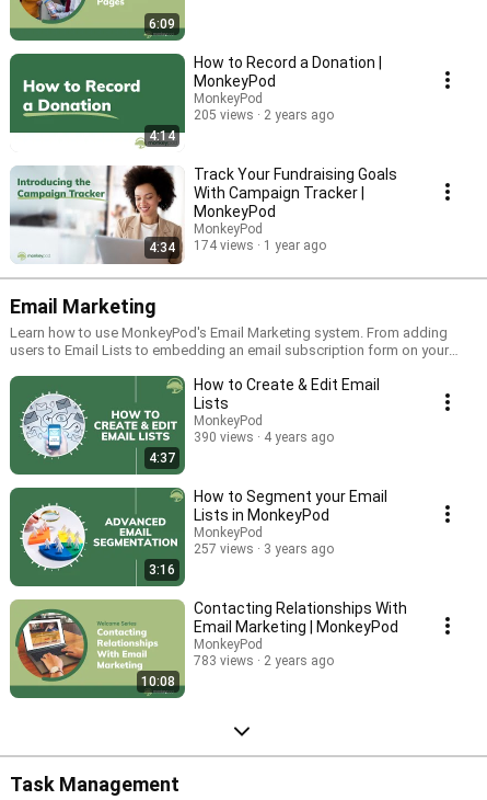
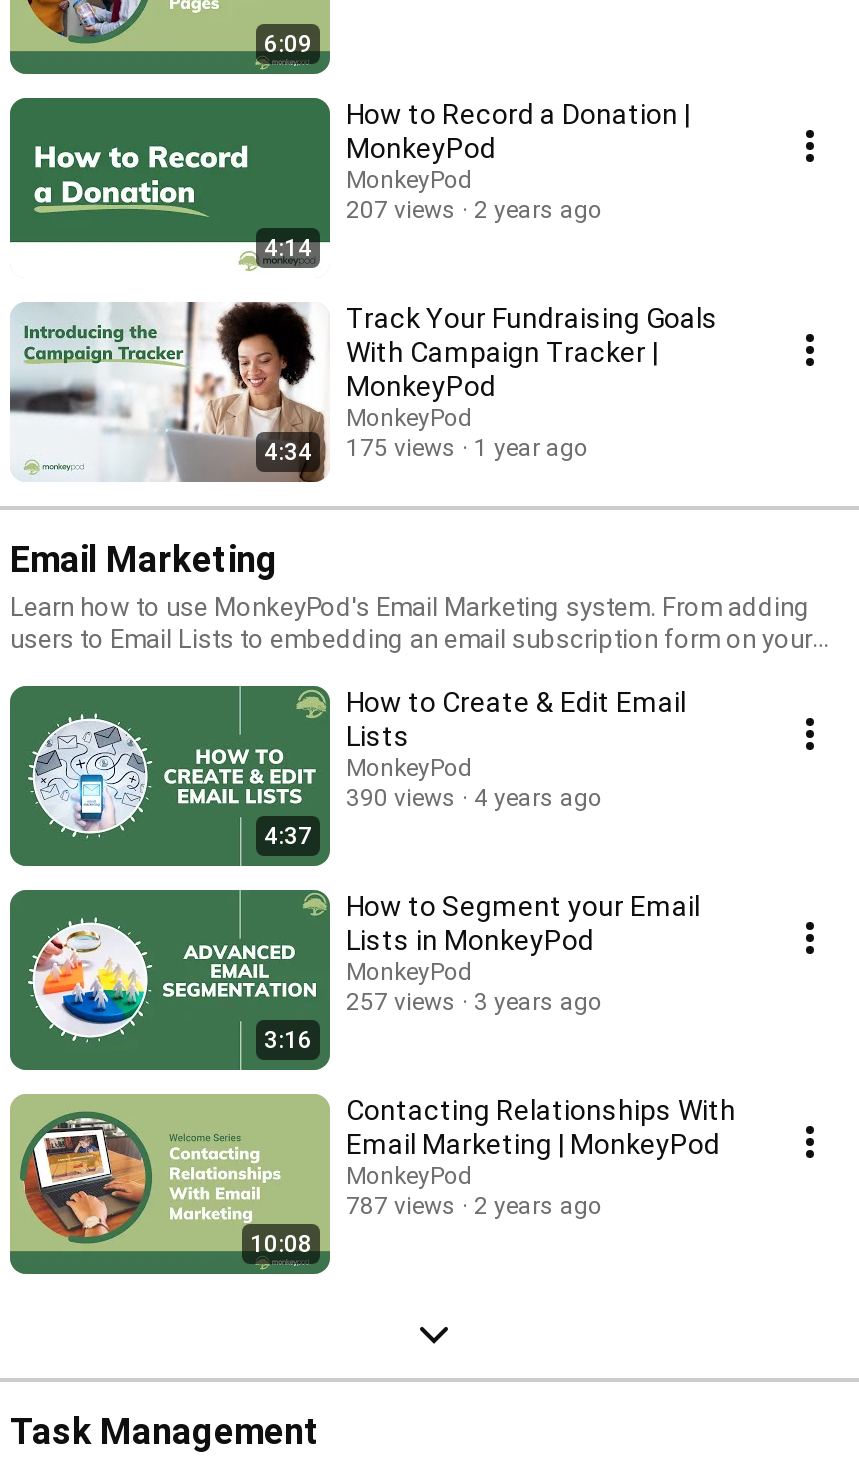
- 205 views 2 years ago
+ 207 views 2 years ago

- 4:34 174 views 1 year ago
+ 4:34 175 views 1 year ago

- 783 views 2 years ago
+ 787 views 2 years ago
